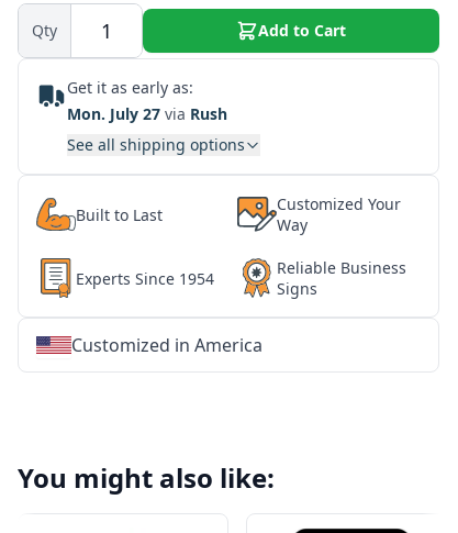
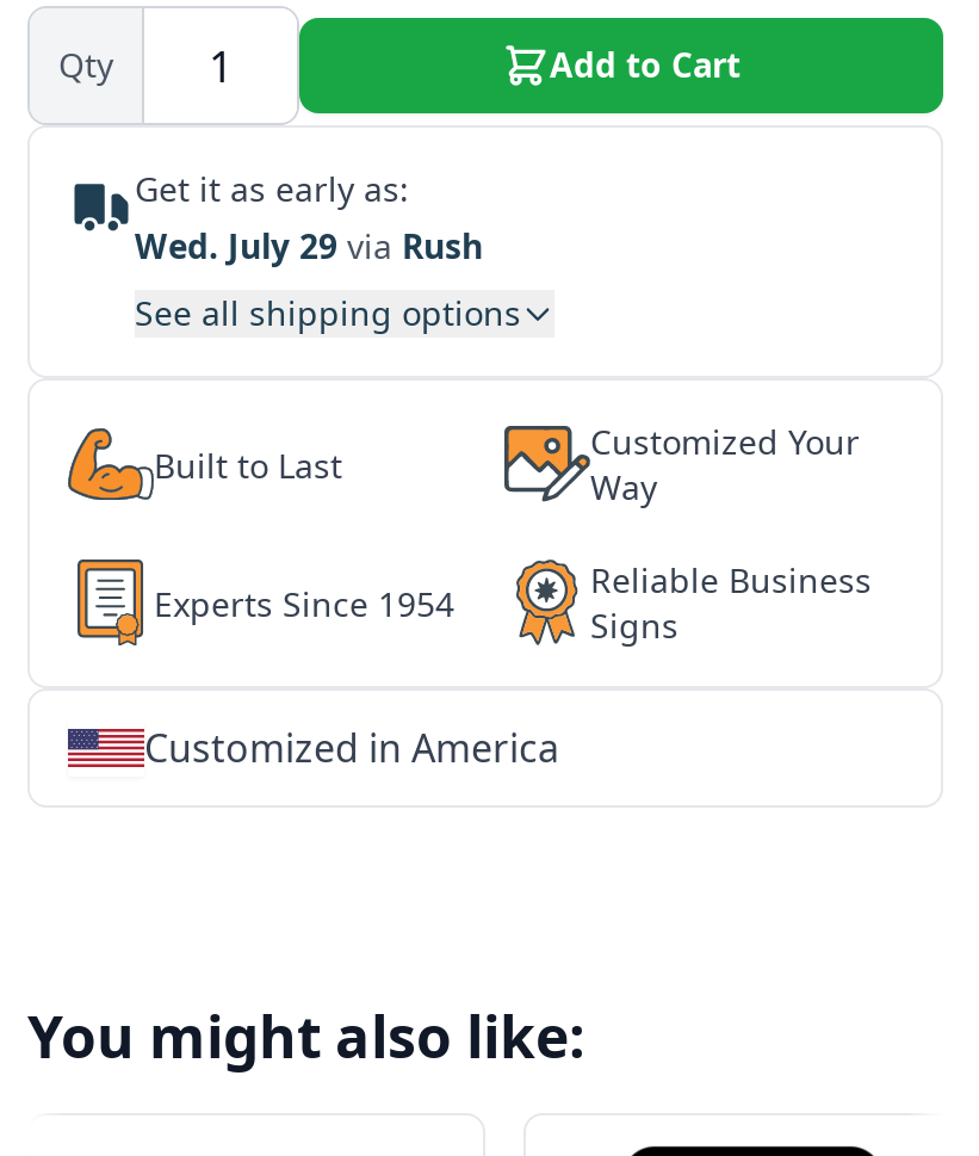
- Mon. July 27 via Rush
+ Wed. July 29 via Rush
